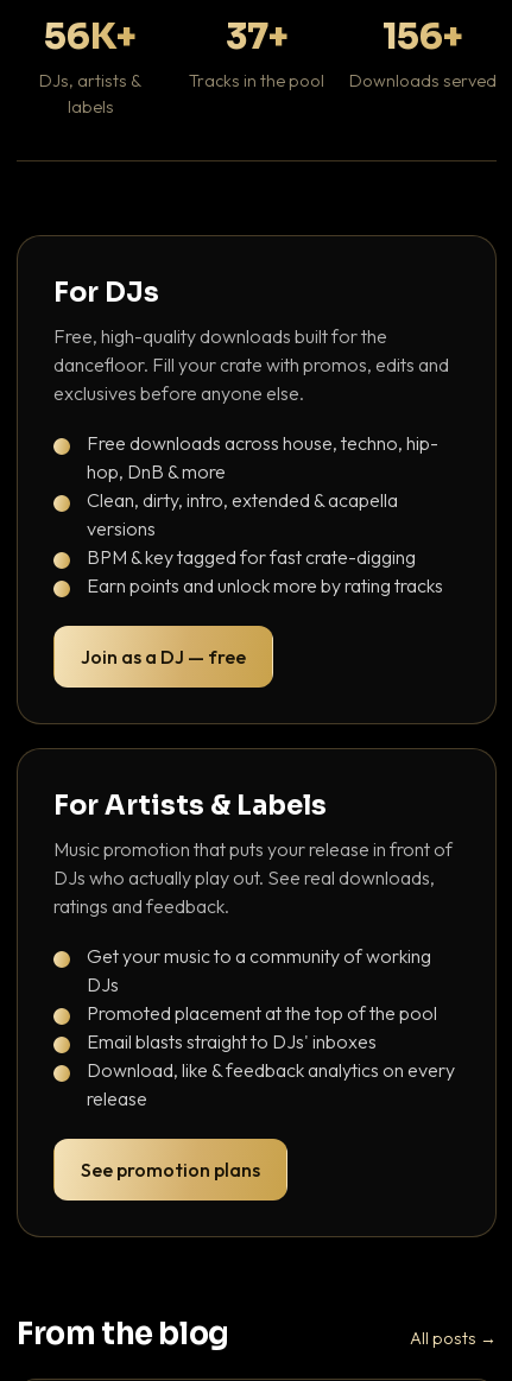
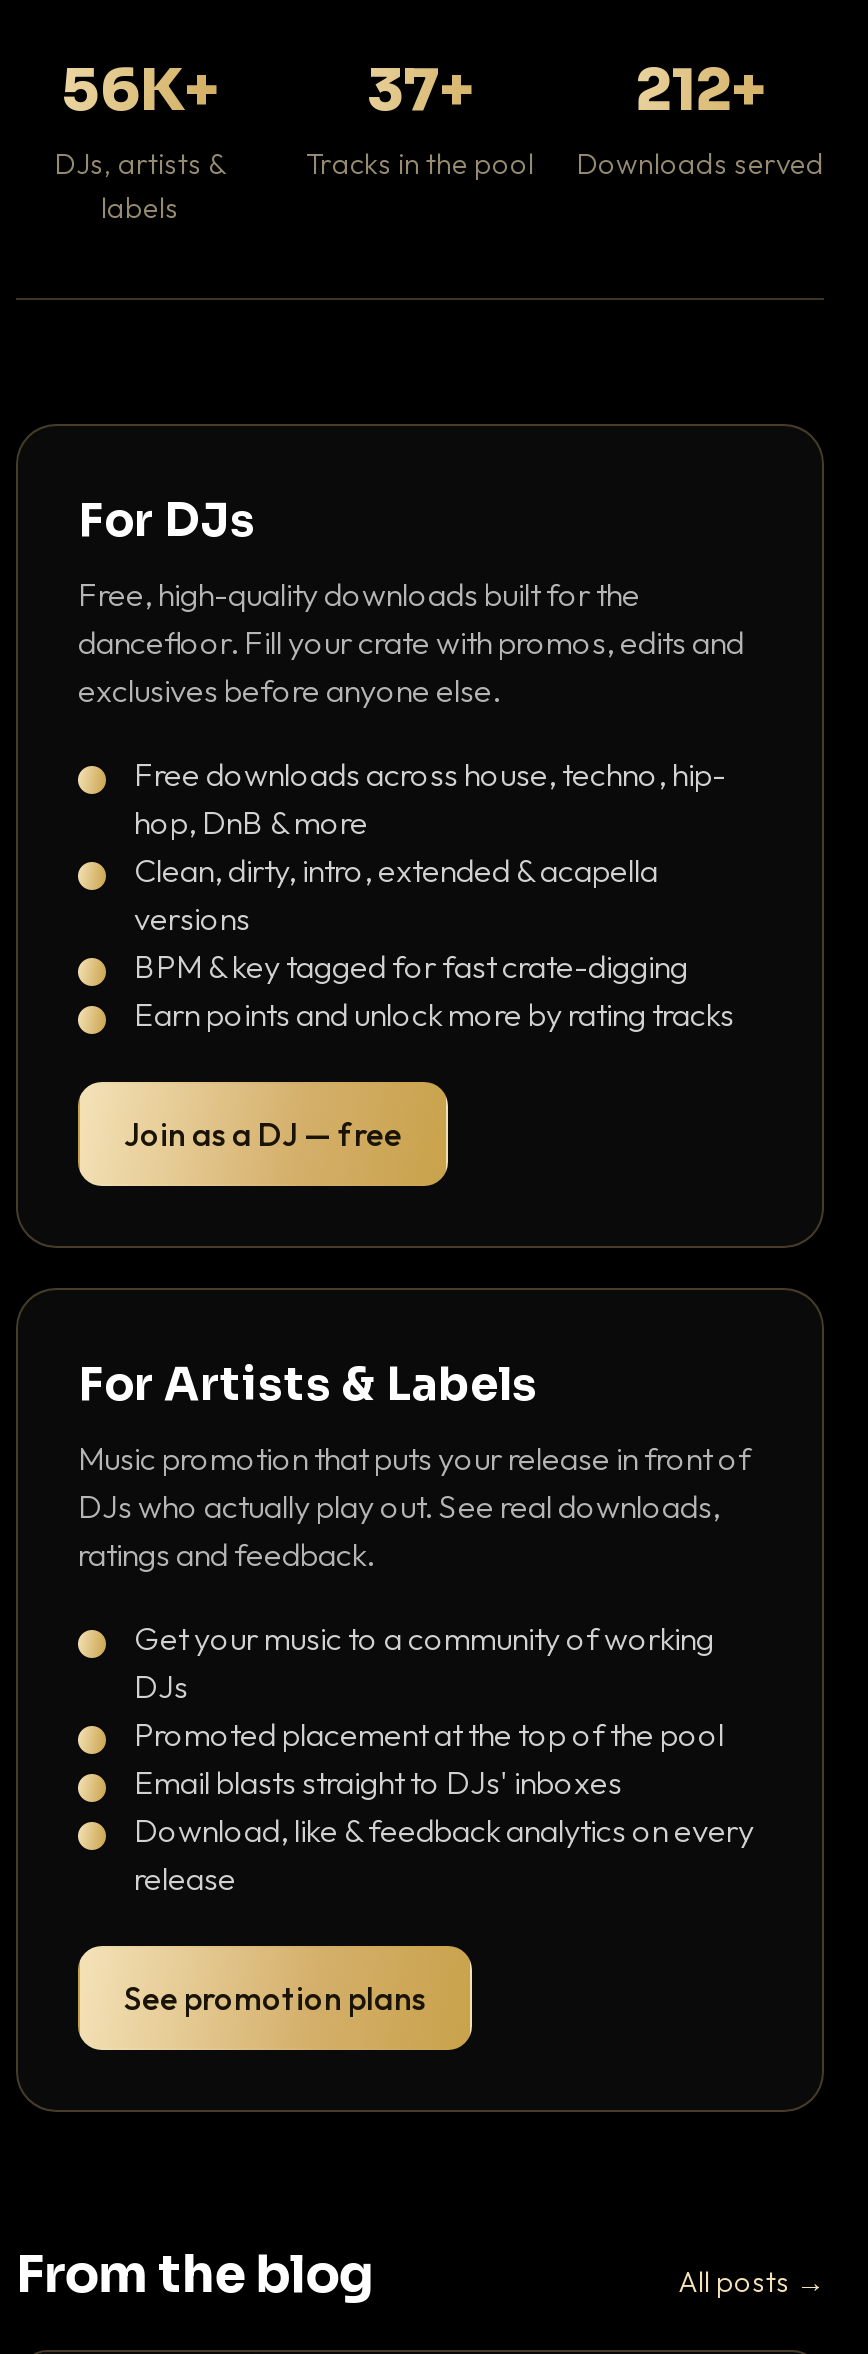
- 156+
+ 212+
